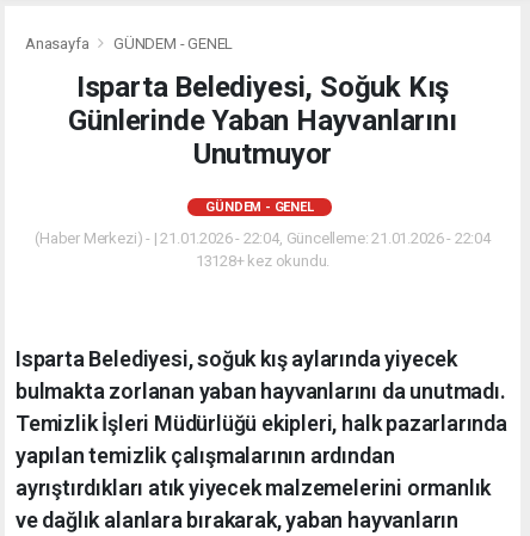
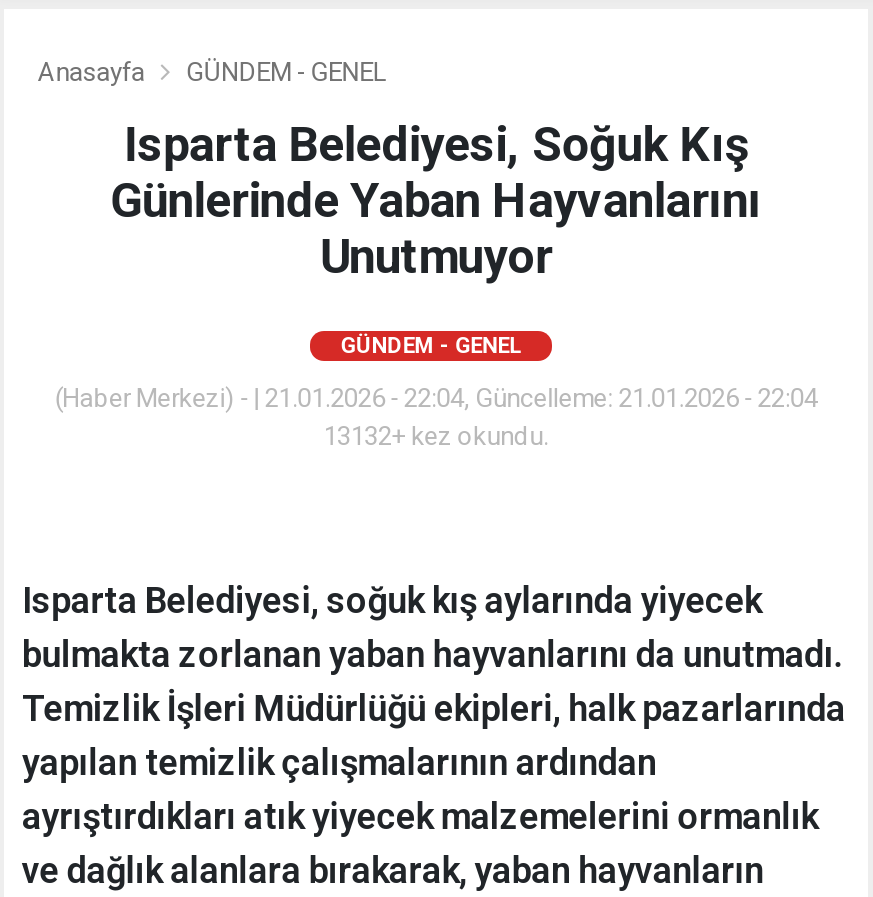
- 13128+ kez okundu.
+ 13132+ kez okundu.
